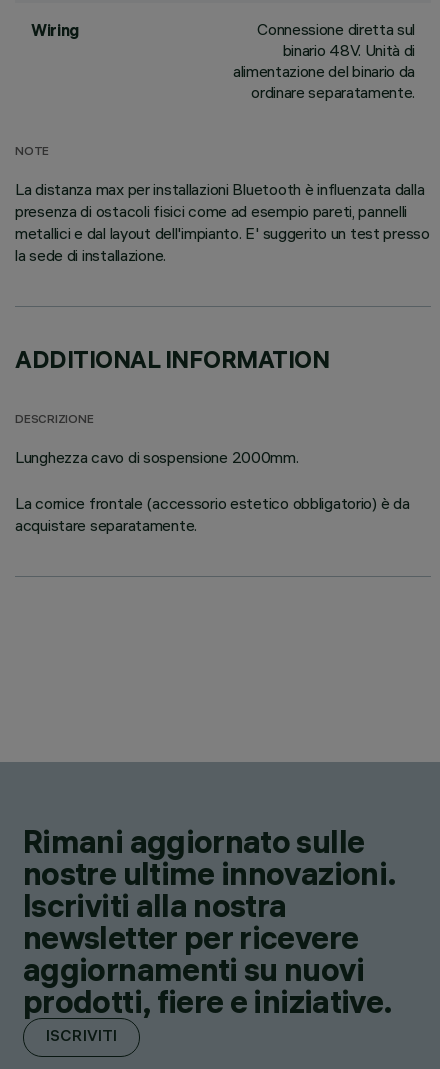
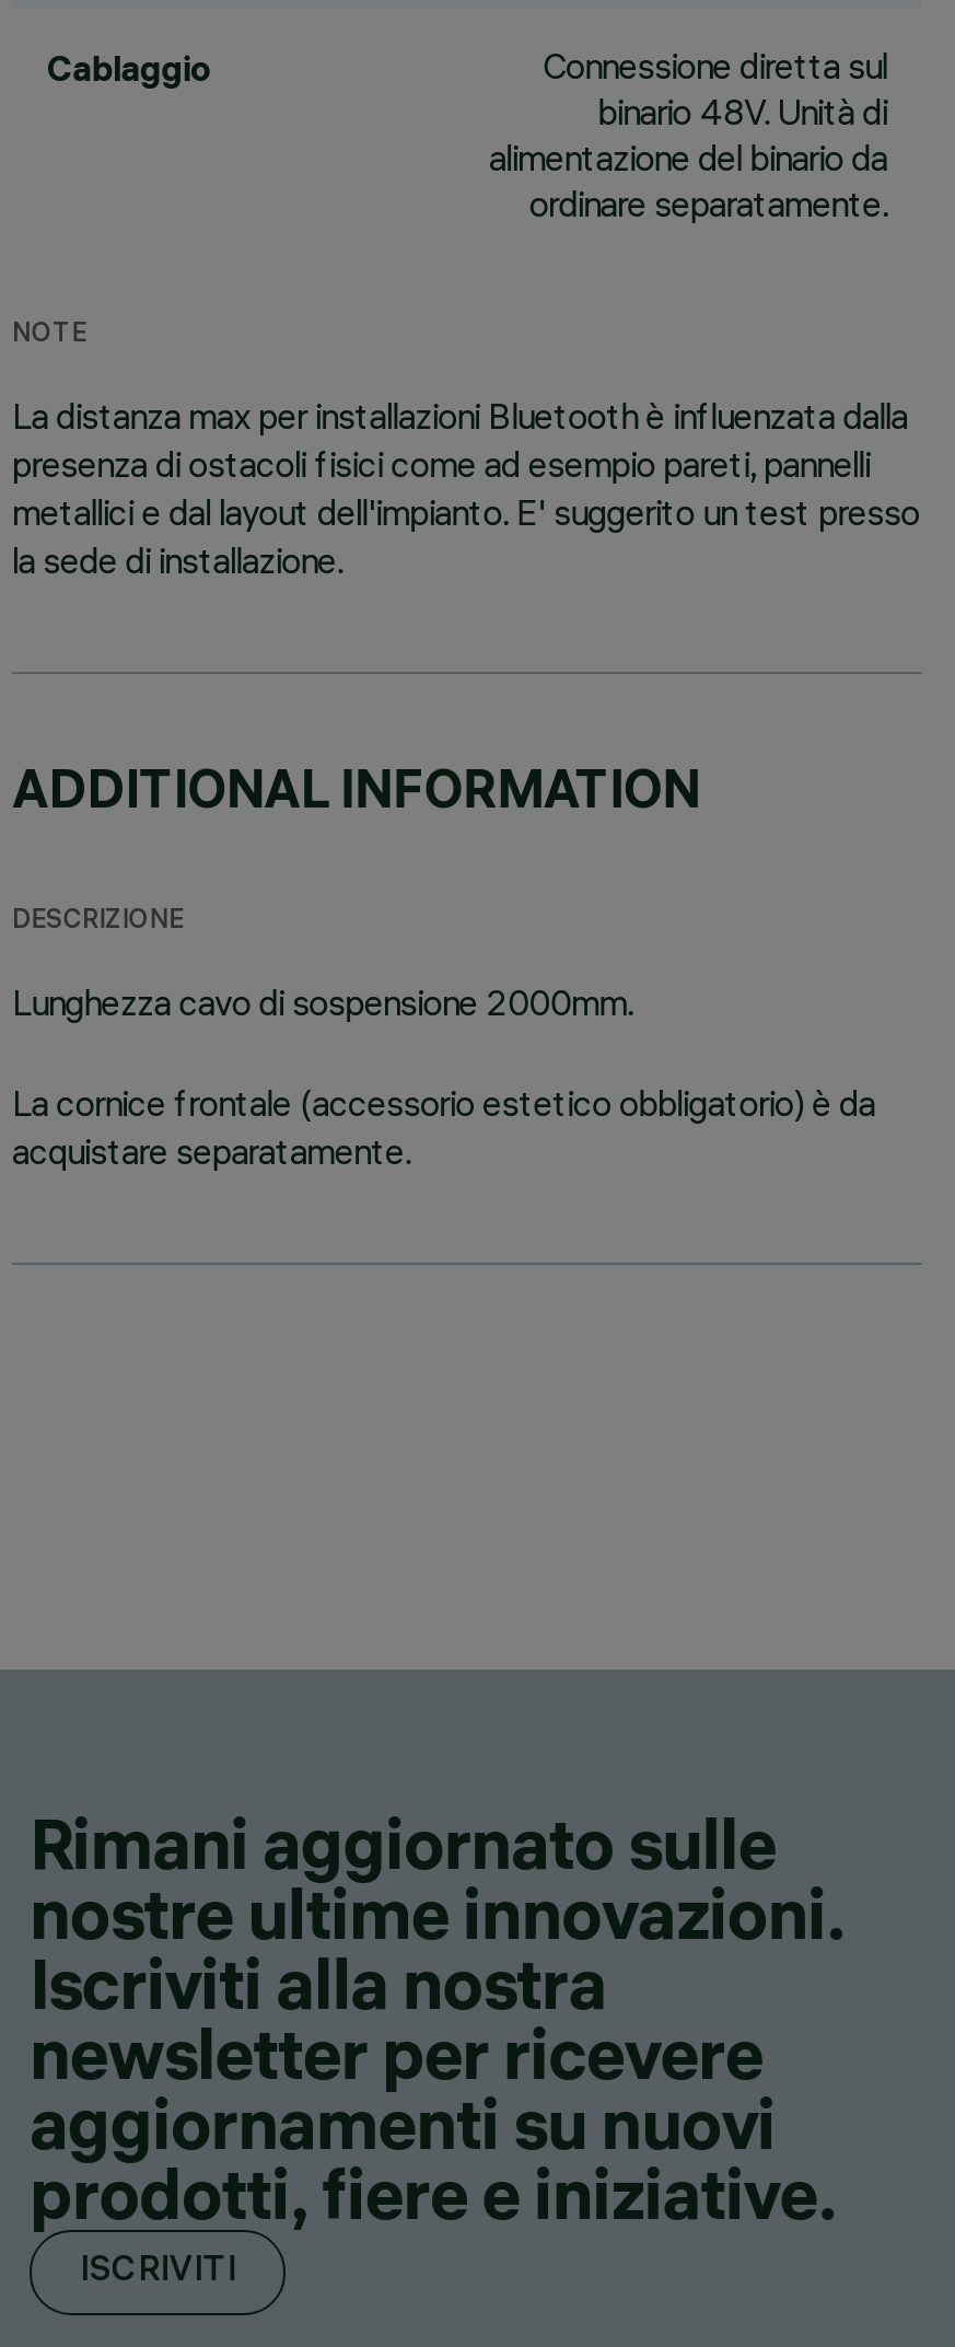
- Wiring
+ Cablaggio
